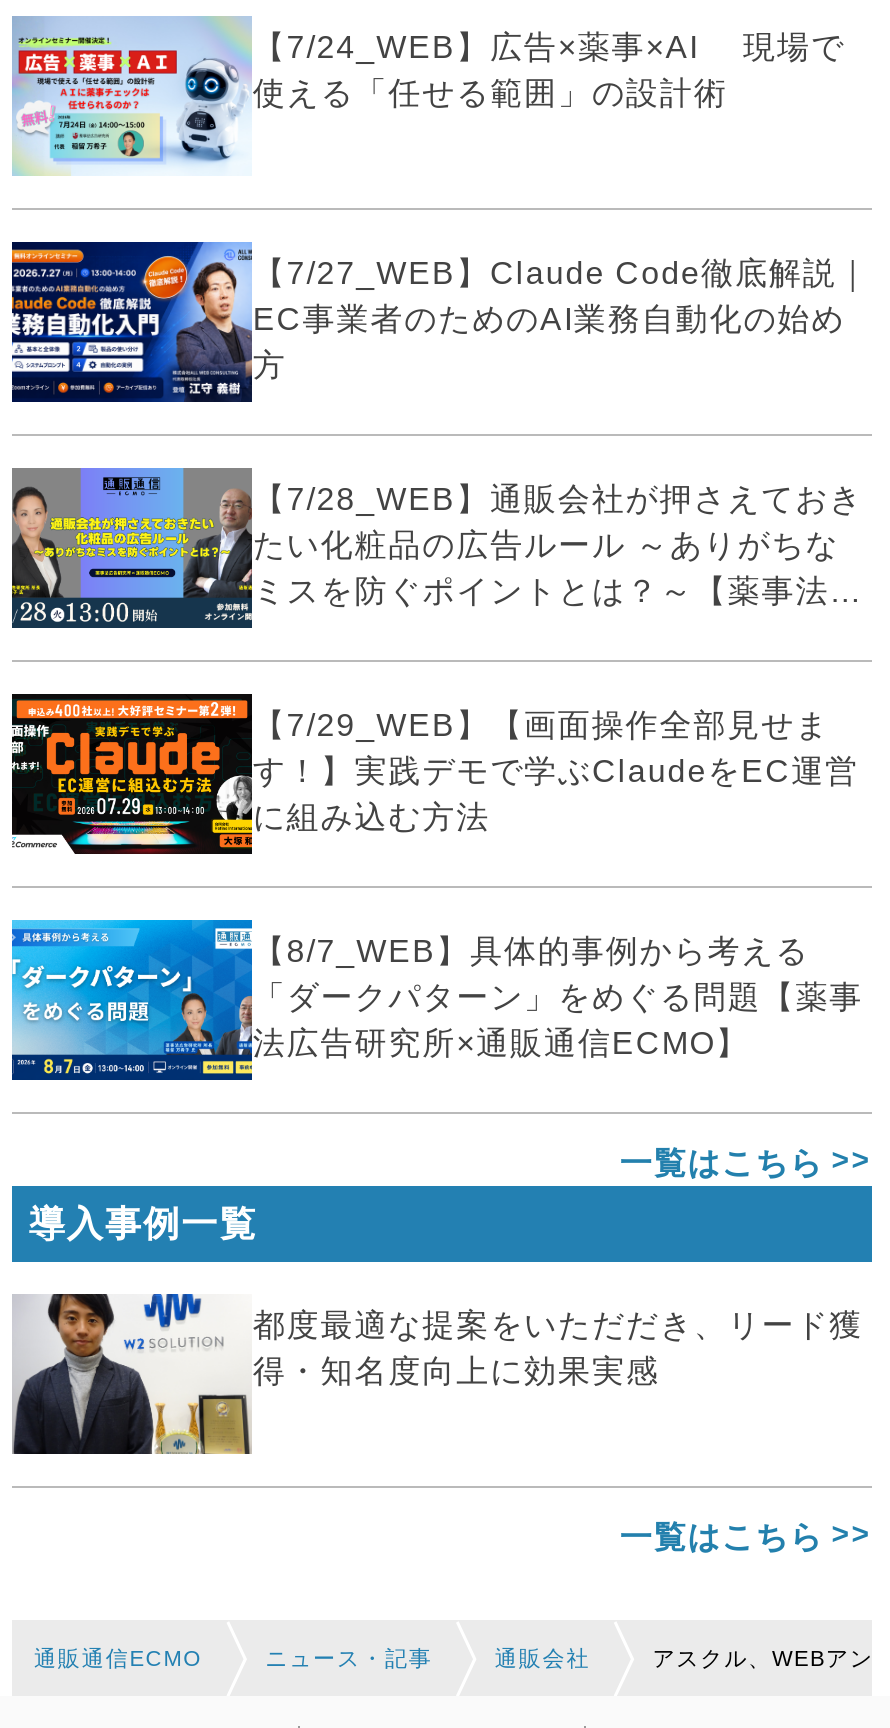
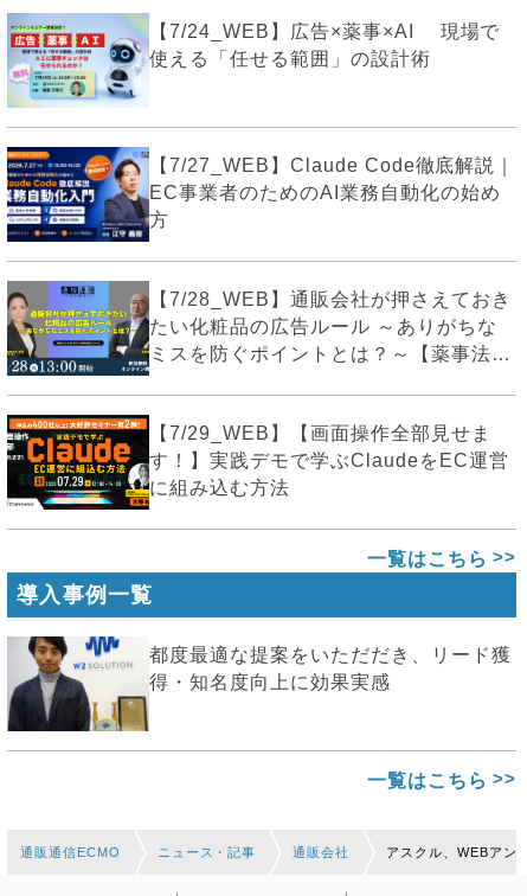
- [image]
- 【8/7_WEB】具体的事例から考える
- 「ダークパターン」をめぐる問題【薬事
- 法広告研究所×通販通信ECMO】
